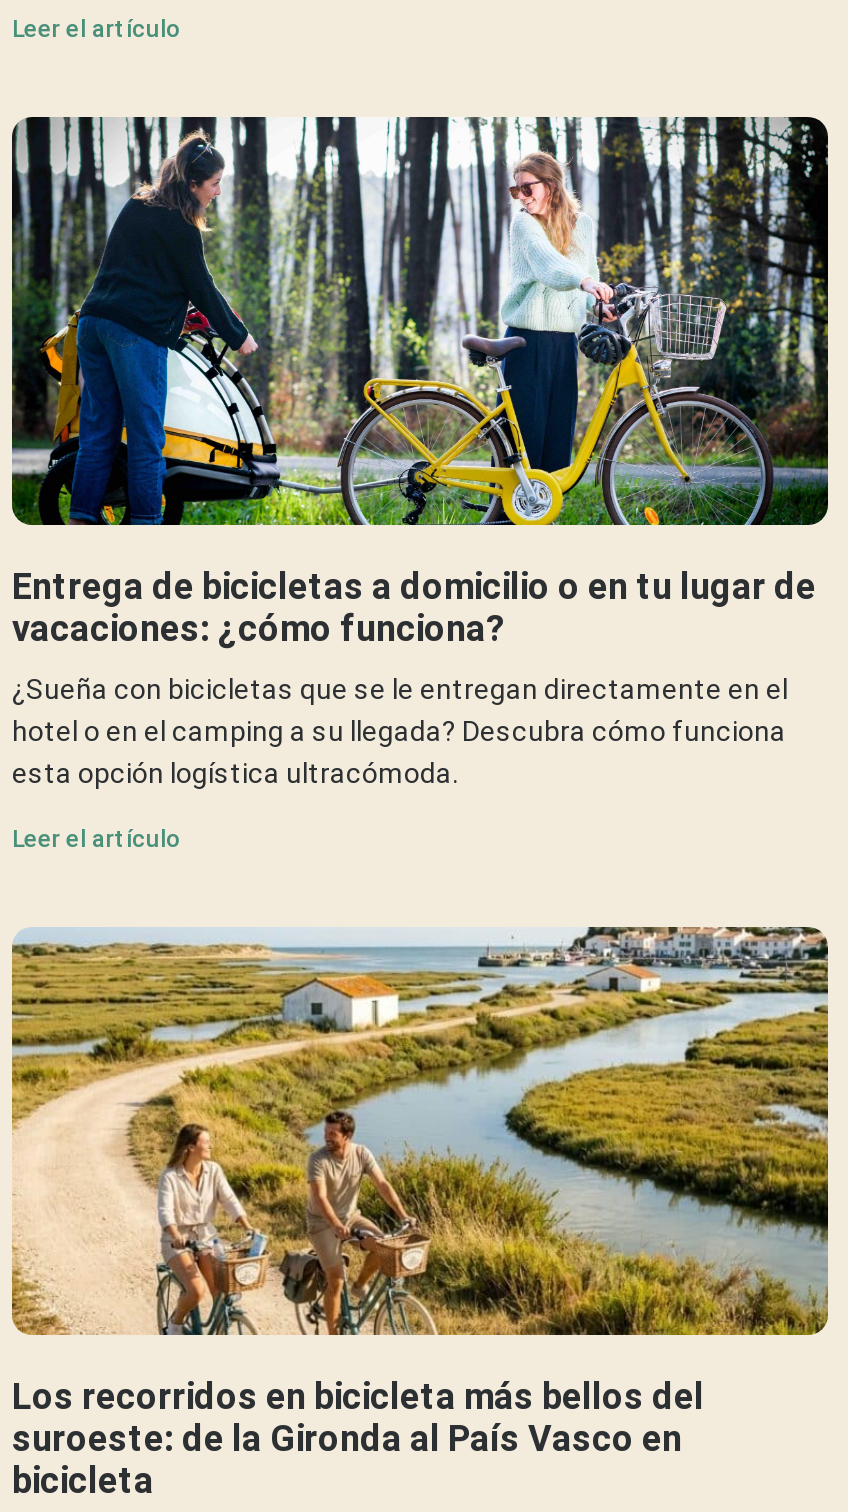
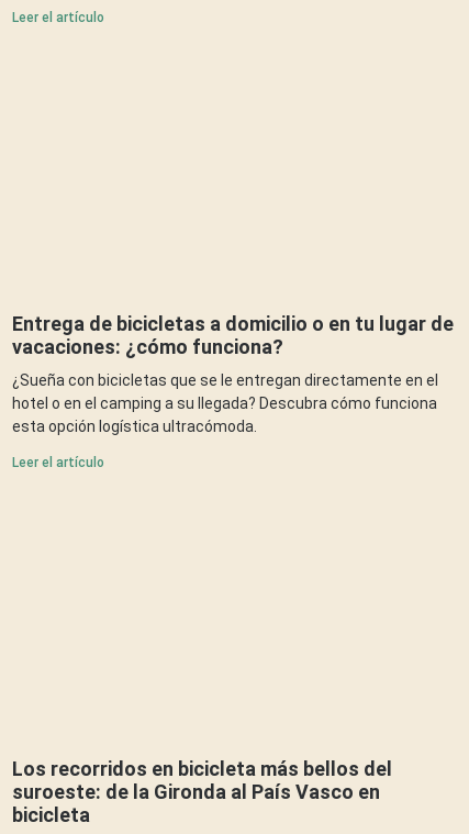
- [image]

- [image]
